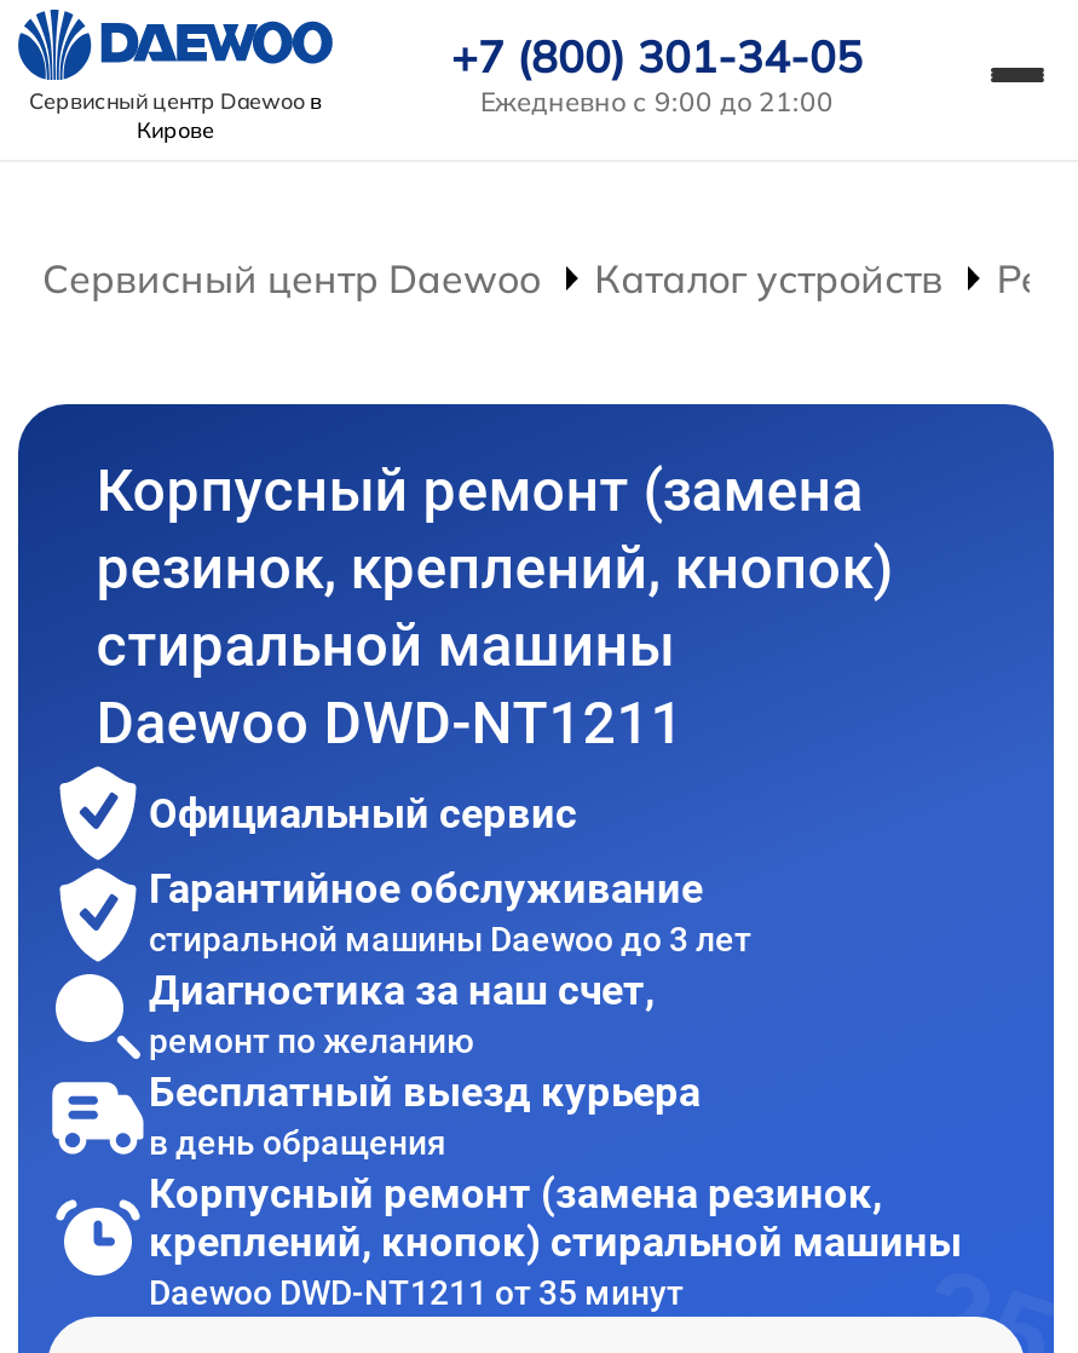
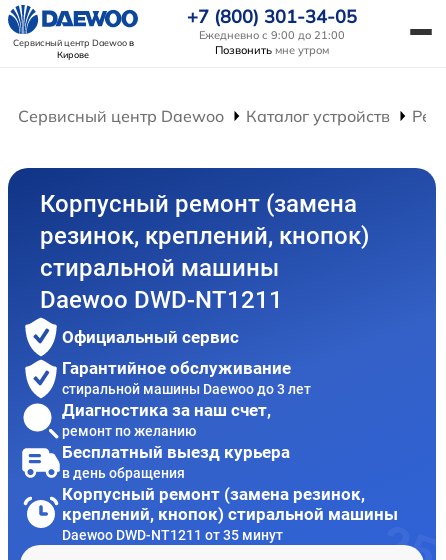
+ Позвонить мне утром
